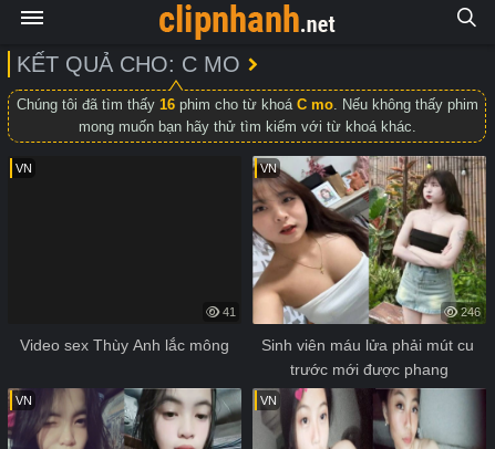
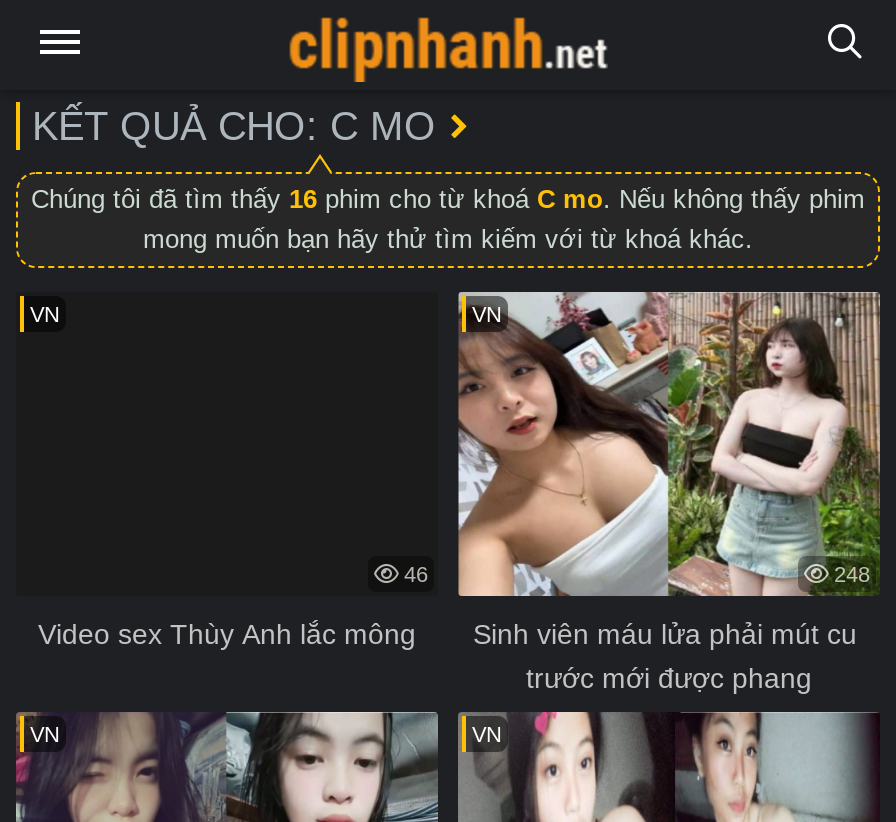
- 41
+ 46

- 246
+ 248
